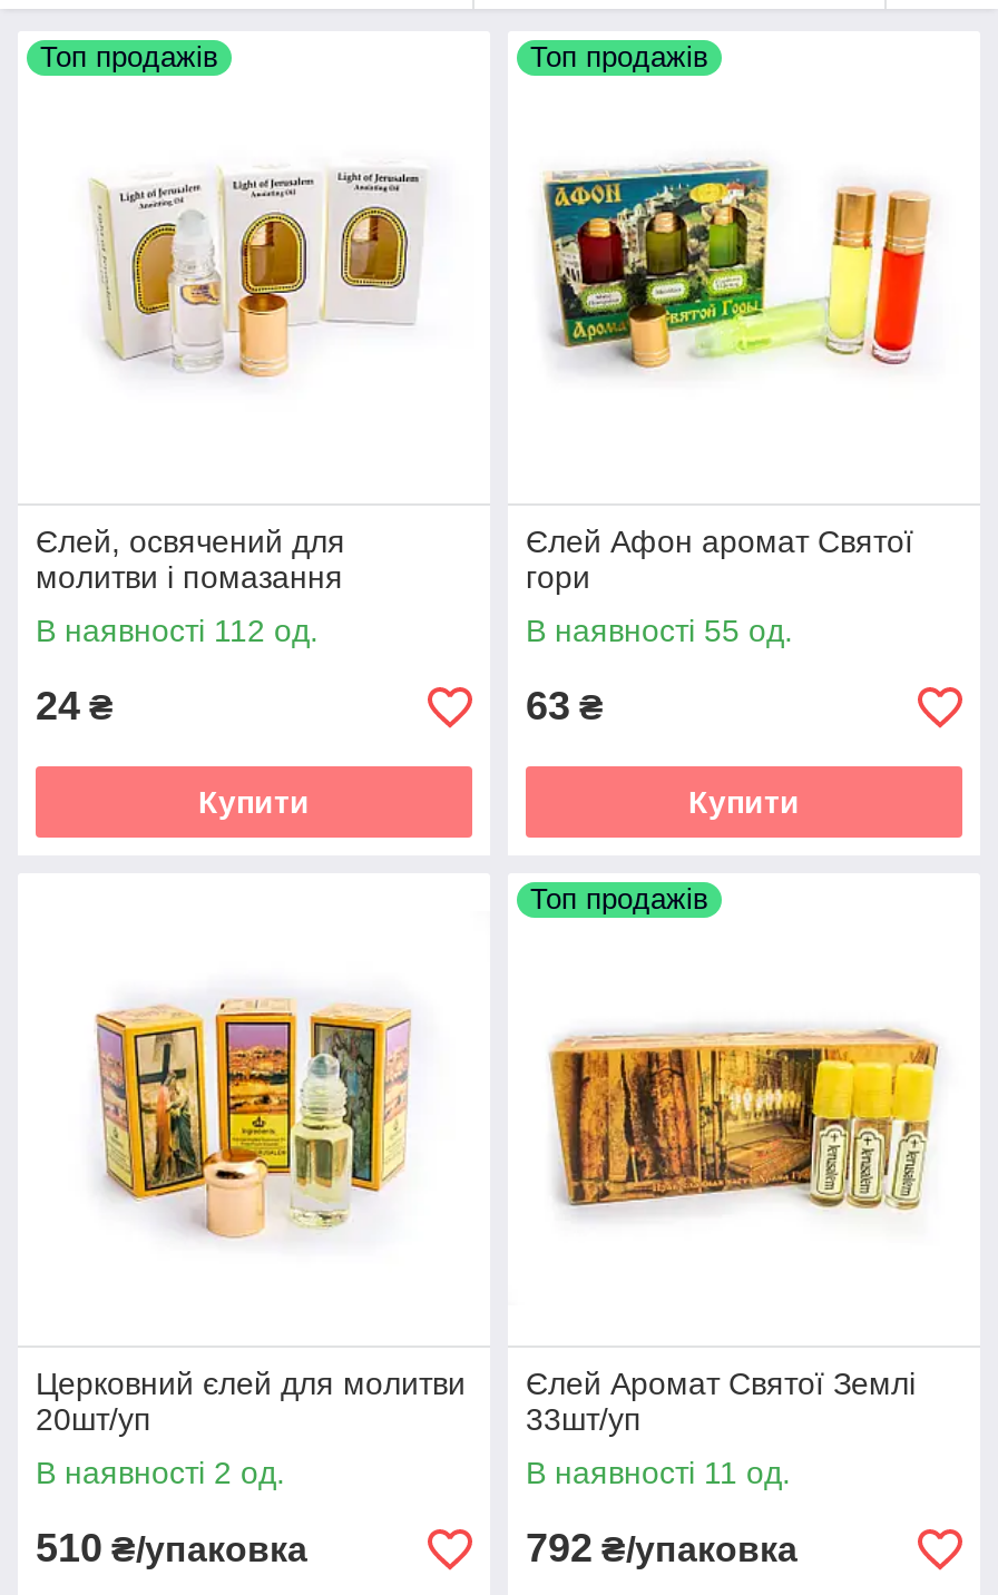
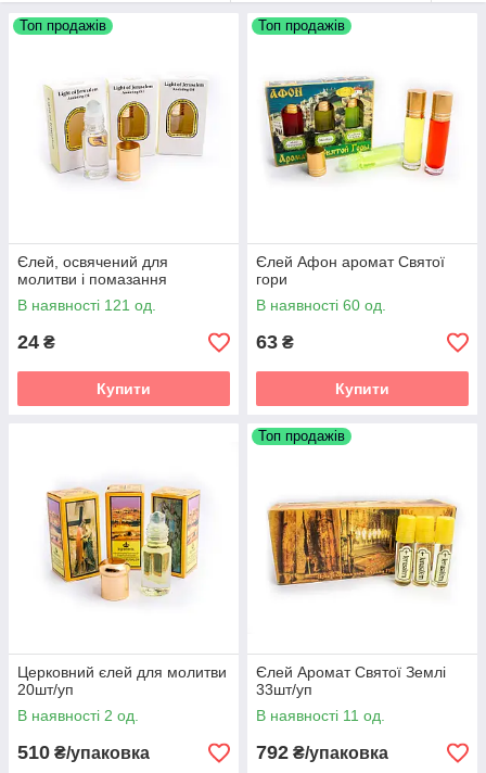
- В наявності 112 од.
+ В наявності 121 од.

- В наявності 55 од.
+ В наявності 60 од.
